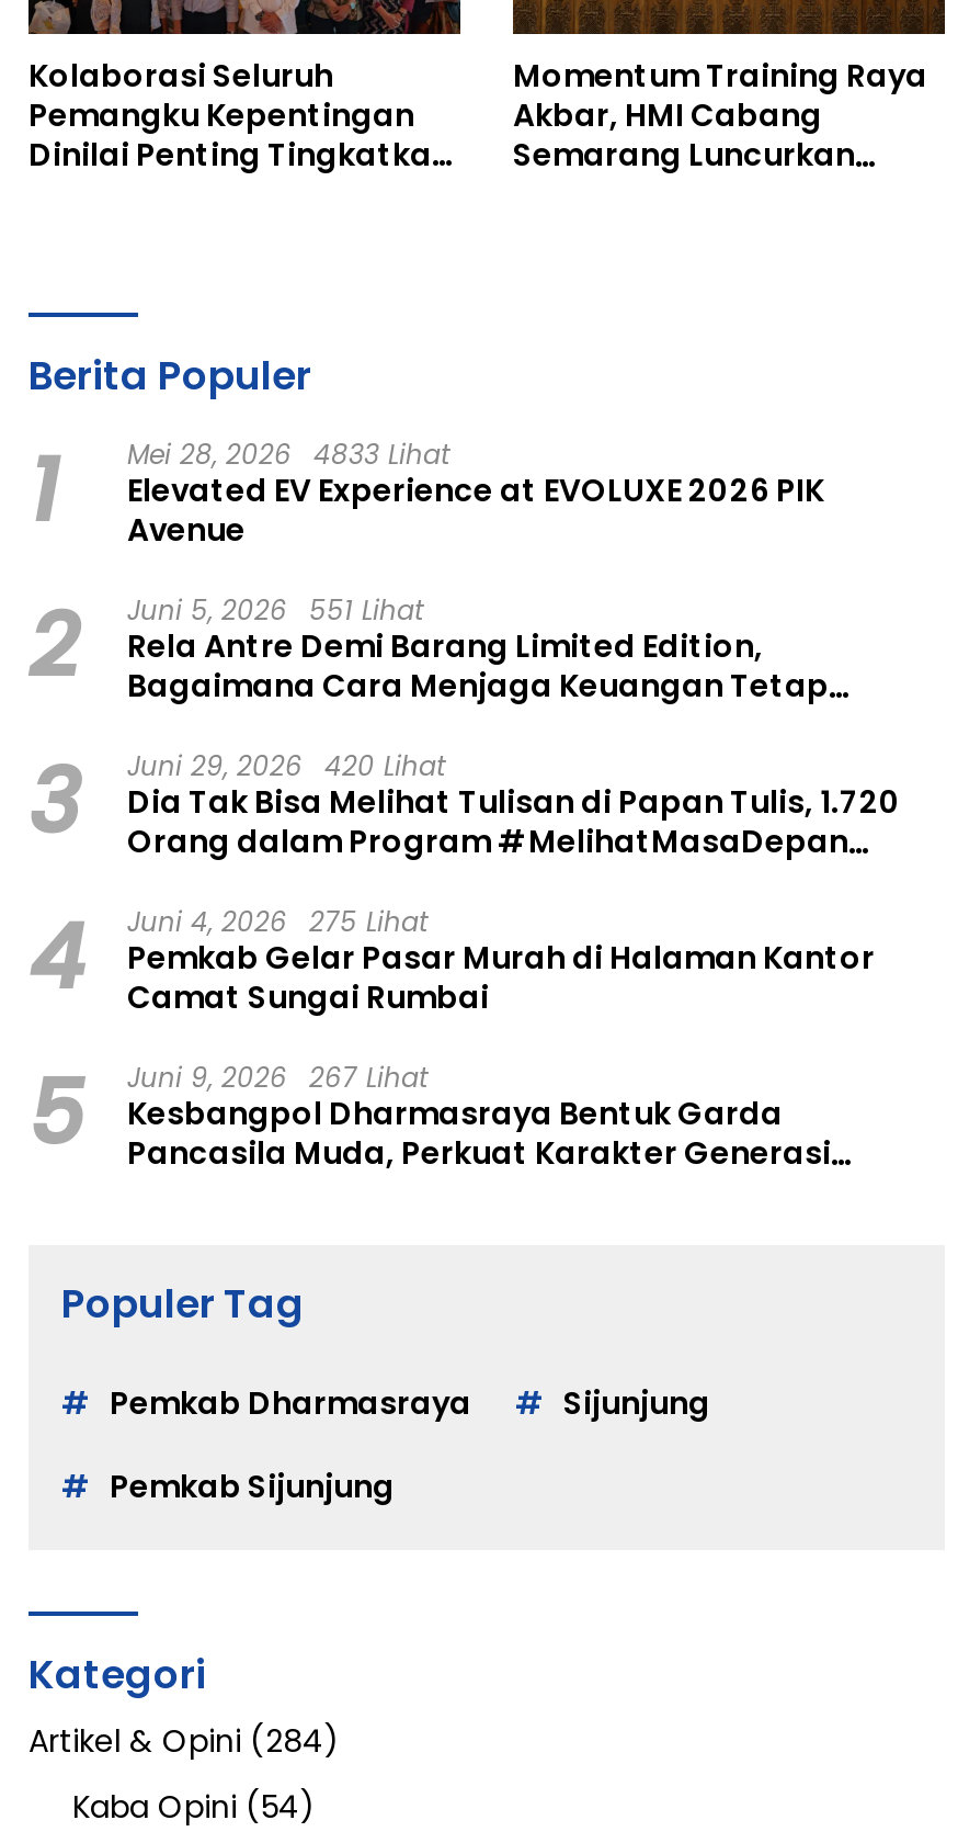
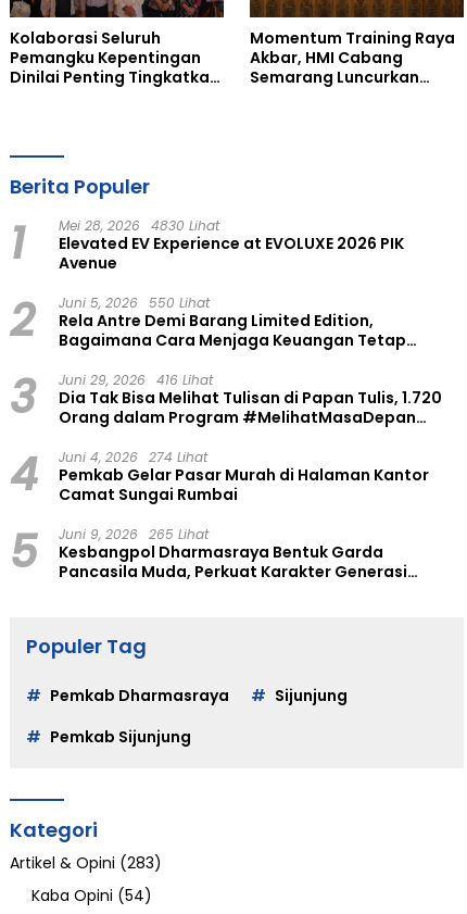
- 1 Mei 28, 2026 4833 Lihat Elevated EV Experience at EVOLUXE 2026 PIK Avenue
+ 1 Mei 28, 2026 4830 Lihat Elevated EV Experience at EVOLUXE 2026 PIK Avenue

- 2 Juni 5, 2026 551 Lihat Rela Antre Demi Barang Limited Edition, Bagaimana Cara Menjaga Keuangan Tetap
+ 2 Juni 5, 2026 550 Lihat Rela Antre Demi Barang Limited Edition, Bagaimana Cara Menjaga Keuangan Tetap

- 3 Juni 29, 2026 420 Lihat Dia Tak Bisa Melihat Tulisan di Papan Tulis, 1.720 Orang dalam Program #MelihatMasaDepan
+ 3 Juni 29, 2026 416 Lihat Dia Tak Bisa Melihat Tulisan di Papan Tulis, 1.720 Orang dalam Program #MelihatMasaDepan

- 4 Juni 4, 2026 275 Lihat Pemkab Gelar Pasar Murah di Halaman Kantor Camat Sungai Rumbai
+ 4 Juni 4, 2026 274 Lihat Pemkab Gelar Pasar Murah di Halaman Kantor Camat Sungai Rumbai

- 5 Juni 9, 2026 267 Lihat Kesbangpol Dharmasraya Bentuk Garda Pancasila Muda, Perkuat Karakter Generasi
+ 5 Juni 9, 2026 265 Lihat Kesbangpol Dharmasraya Bentuk Garda Pancasila Muda, Perkuat Karakter Generasi

- Artikel & Opini (284)
+ Artikel & Opini (283)
